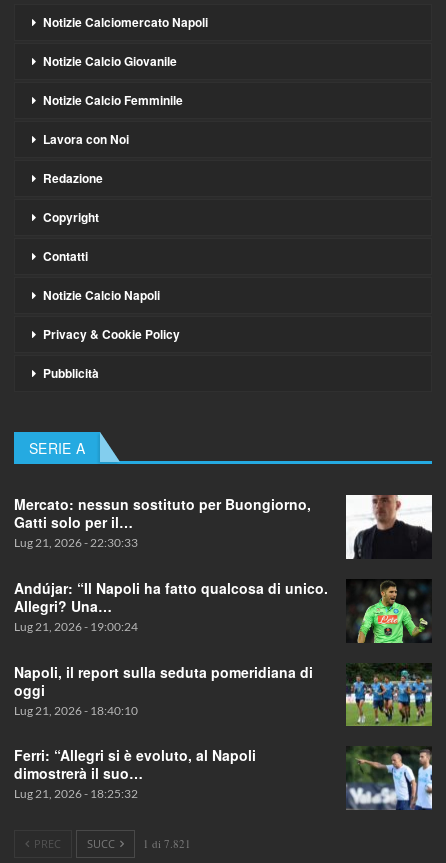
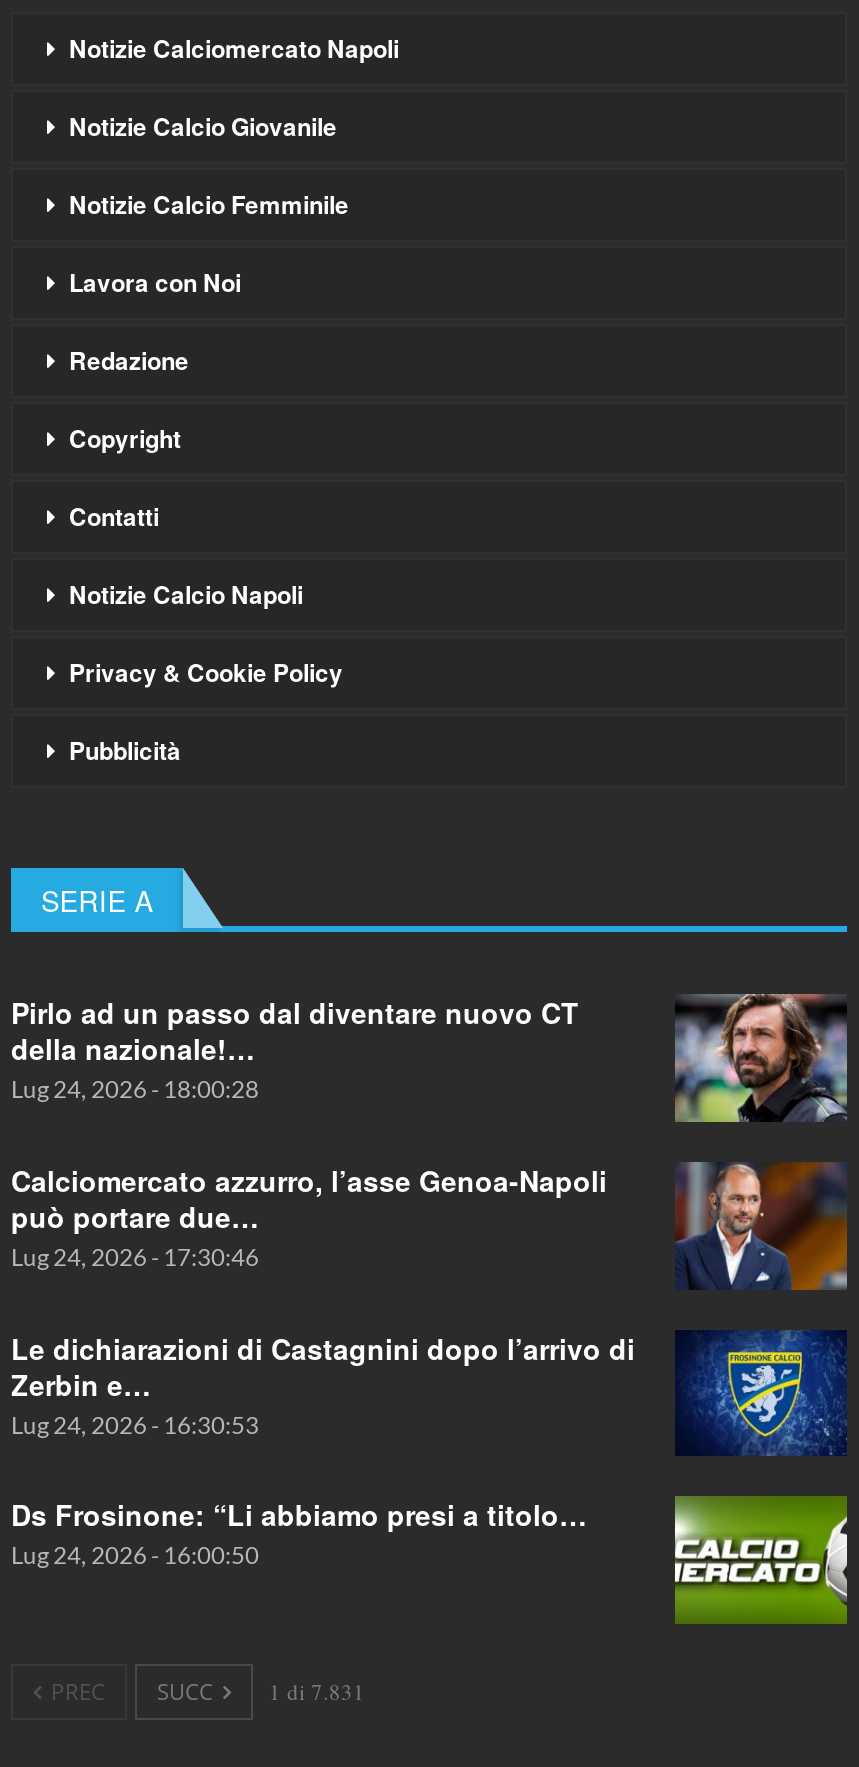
- Mercato: nessun sostituto per Buongiorno,
- Gatti solo per il…
- Lug 21, 2026 - 22:30:33
+ Pirlo ad un passo dal diventare nuovo CT
+ della nazionale!…
+ Lug 24, 2026 - 18:00:28

- [image]
+ [image]

- [image]
- Andújar: “Il Napoli ha fatto qualcosa di unico.
- Allegri? Una…
- Lug 21, 2026 - 19:00:24
+ [image]
+ Calciomercato azzurro, l’asse Genoa-Napoli
+ può portare due…
+ Lug 24, 2026 - 17:30:46

- [image]
- Napoli, il report sulla seduta pomeridiana di
- oggi
- Lug 21, 2026 - 18:40:10
+ [image]
+ Le dichiarazioni di Castagnini dopo l’arrivo di
+ Zerbin e…
+ Lug 24, 2026 - 16:30:53

- Ferri: “Allegri si è evoluto, al Napoli
- dimostrerà il suo…
- Lug 21, 2026 - 18:25:32
+ Ds Frosinone: “Li abbiamo presi a titolo…
+ Lug 24, 2026 - 16:00:50

- [image]
+ [image]

- 1 di 7.821
+ 1 di 7.831
